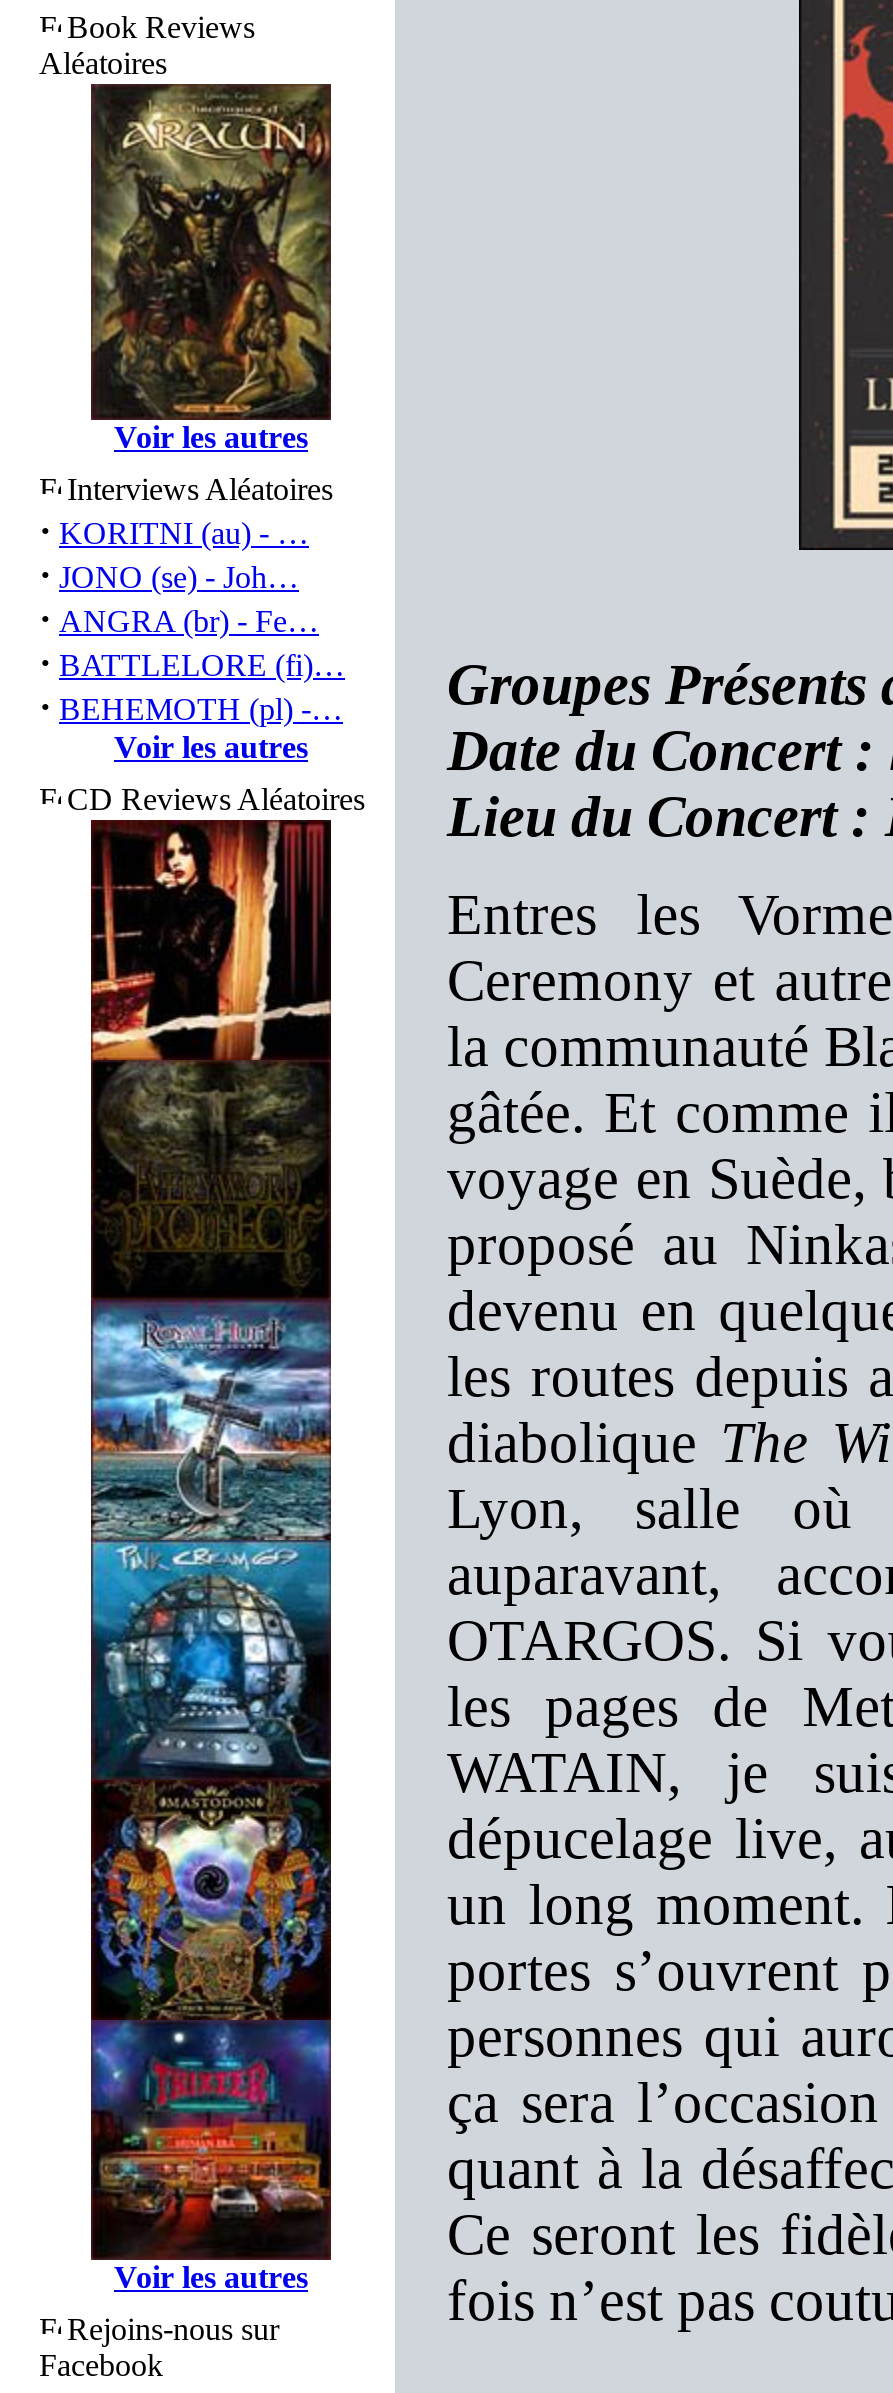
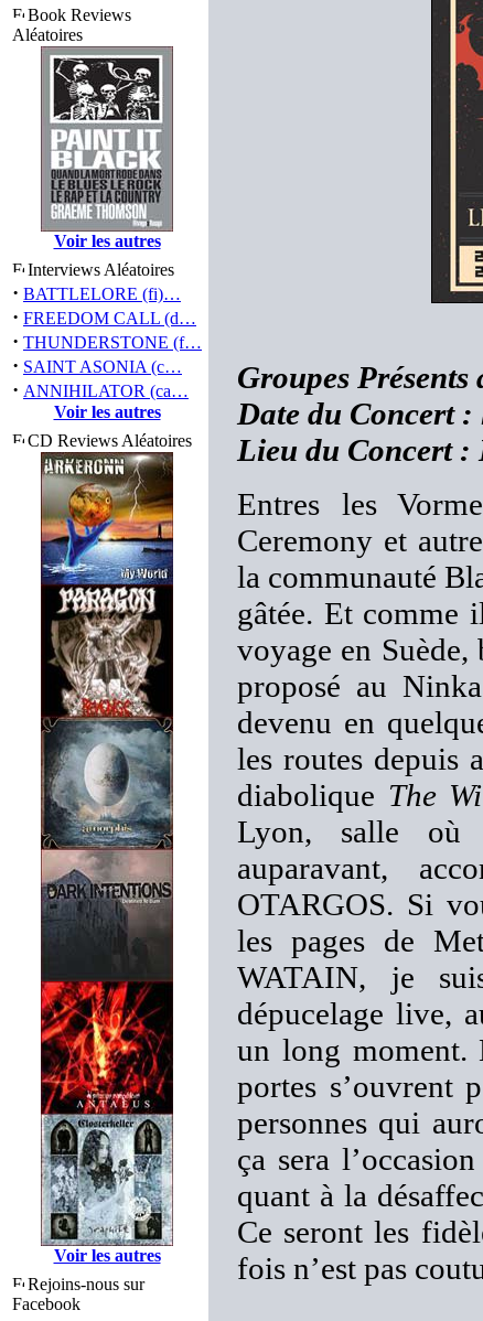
- [image]
+ [image]

- · KORITNI (au) - …
- · JONO (se) - Joh…
- · ANGRA (br) - Fe…

moved up: · BATTLELORE (fi)…

- · BEHEMOTH (pl) -…
+ · FREEDOM CALL (d…
+ · THUNDERSTONE (f…
+ · SAINT ASONIA (c…
+ · ANNIHILATOR (ca…

- [image]
+ [image]
